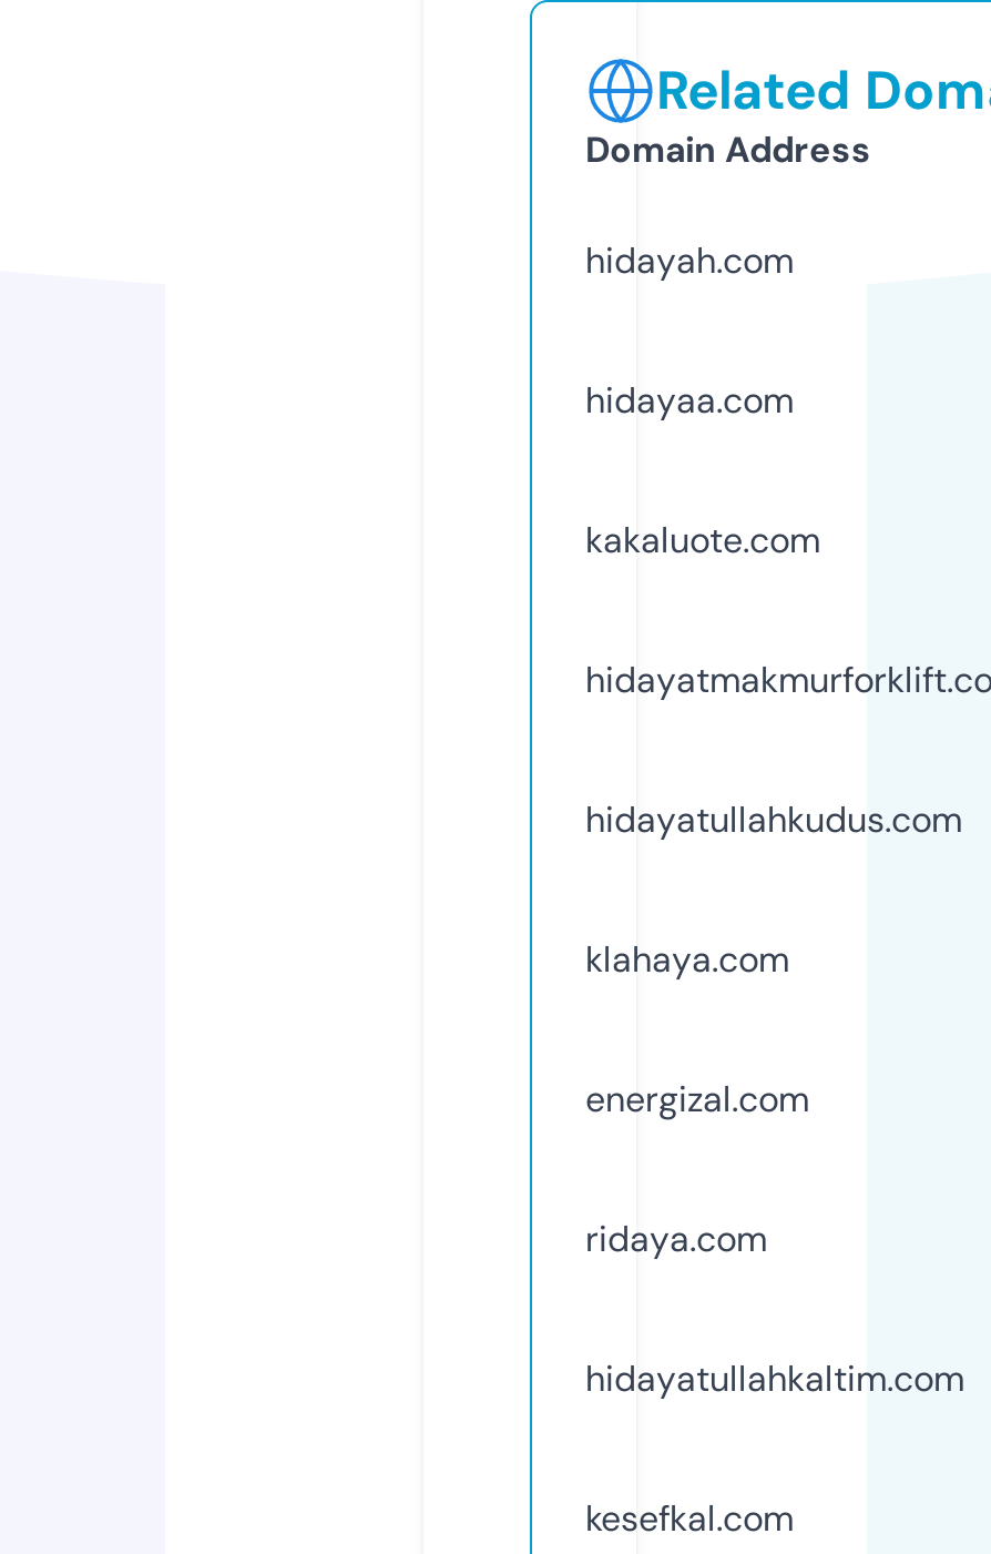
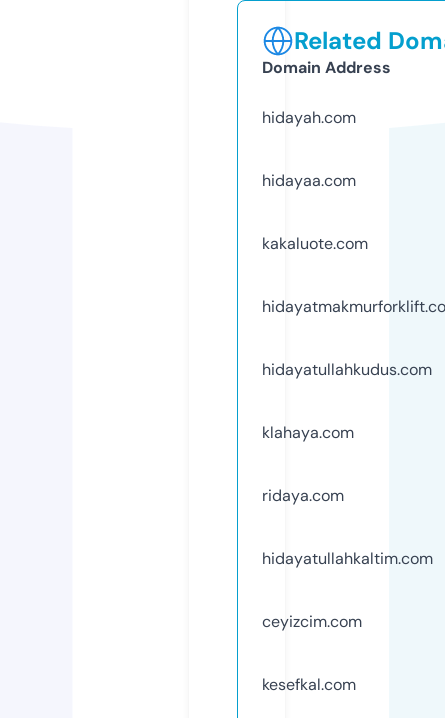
- energizal.com

moved up: ridaya.com | hidayatullahkaltim.com

+ ceyizcim.com
